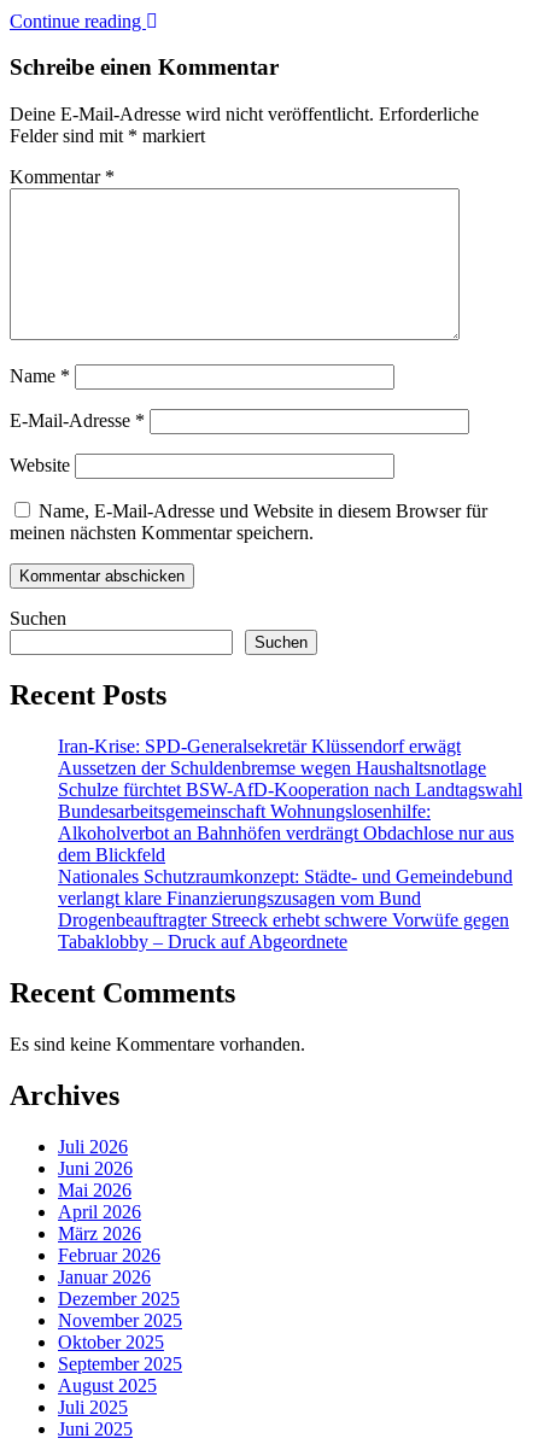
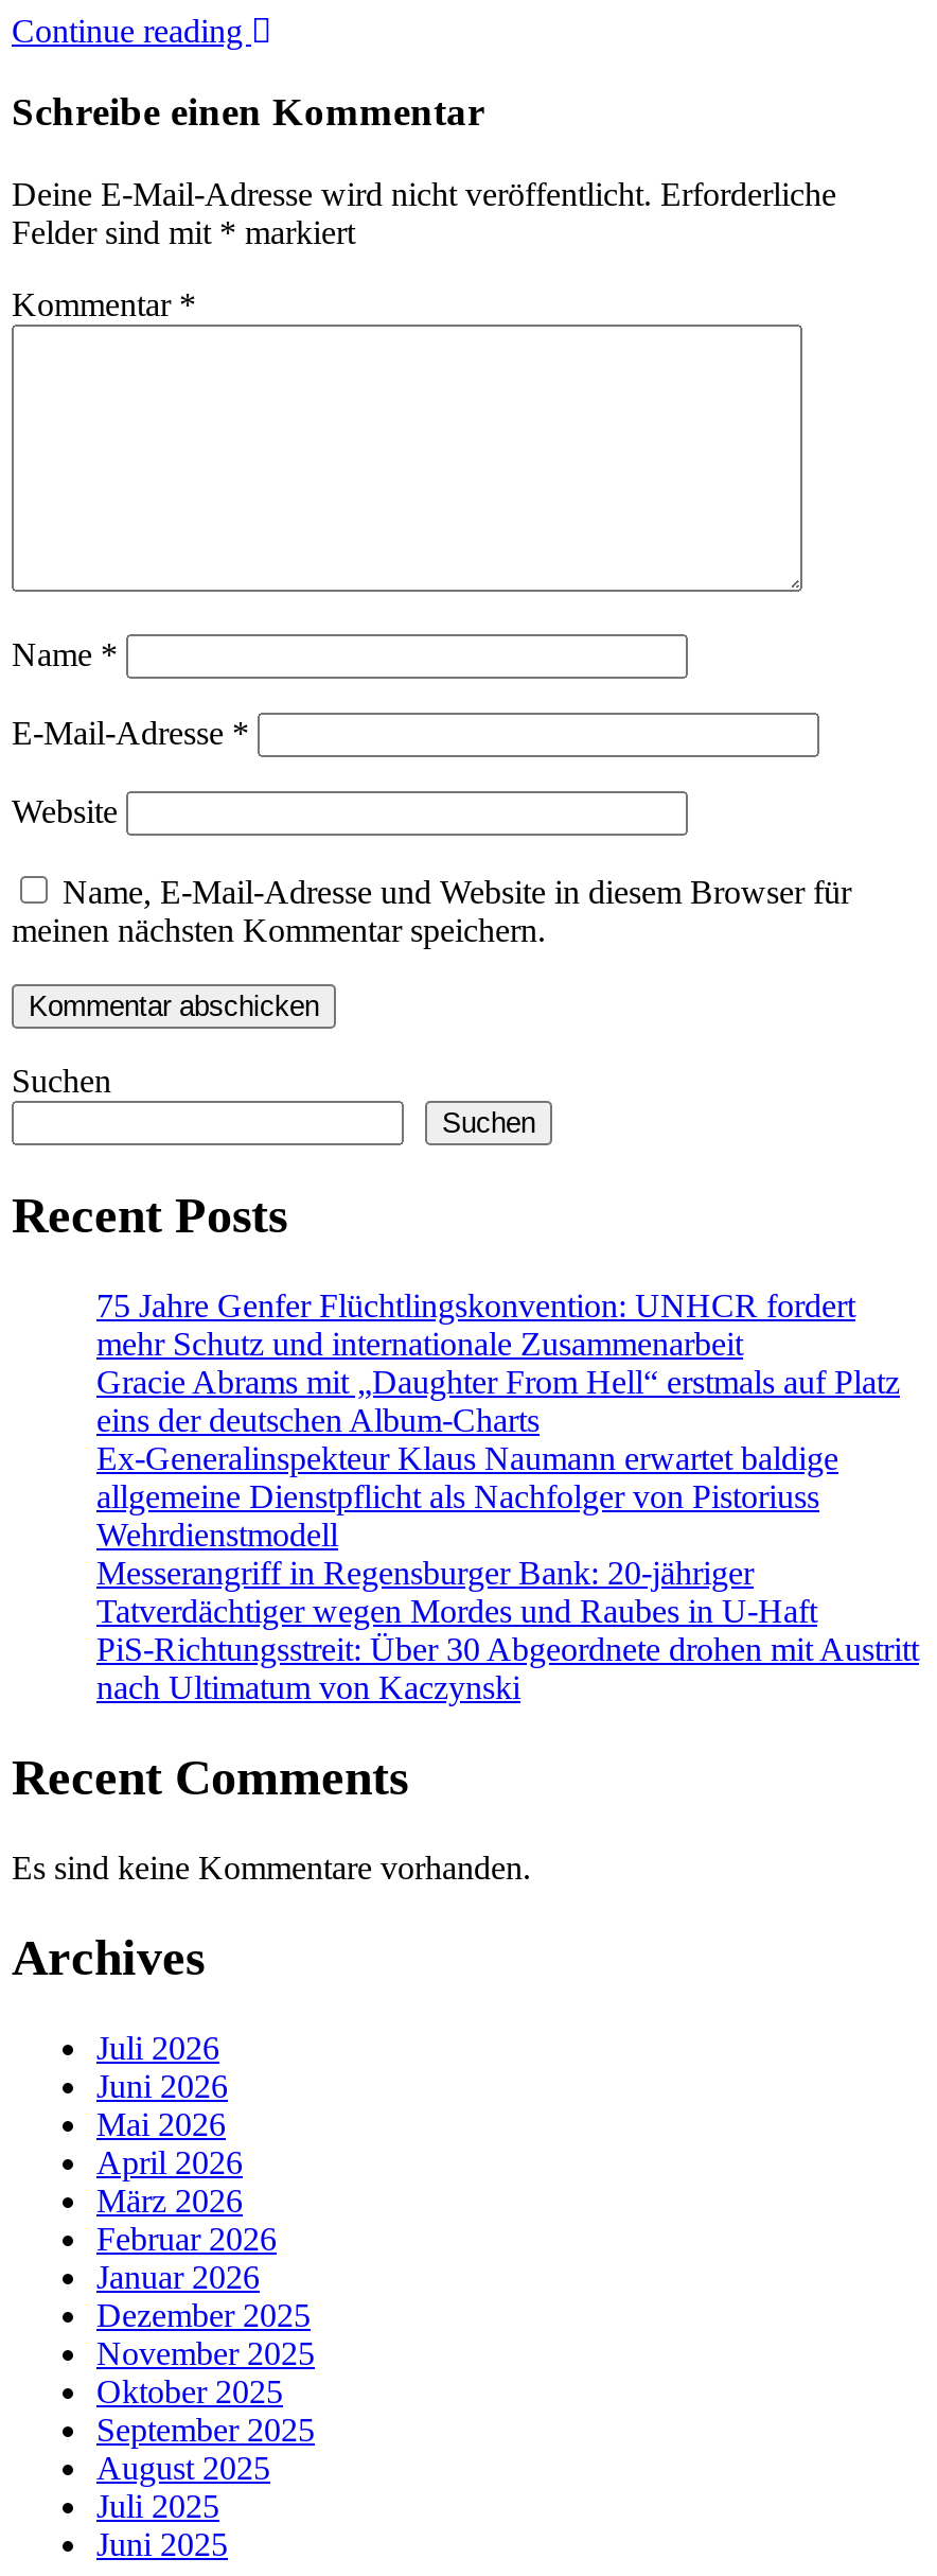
- Iran-Krise: SPD-Generalsekretär Klüssendorf erwägt
- Aussetzen der Schuldenbremse wegen Haushaltsnotlage
- Schulze fürchtet BSW-AfD-Kooperation nach Landtagswahl
- Bundesarbeitsgemeinschaft Wohnungslosenhilfe:
- Alkoholverbot an Bahnhöfen verdrängt Obdachlose nur aus
- dem Blickfeld
- Nationales Schutzraumkonzept: Städte- und Gemeindebund
- verlangt klare Finanzierungszusagen vom Bund
- Drogenbeauftragter Streeck erhebt schwere Vorwüfe gegen
- Tabaklobby – Druck auf Abgeordnete
+ 75 Jahre Genfer Flüchtlingskonvention: UNHCR fordert
+ mehr Schutz und internationale Zusammenarbeit
+ Gracie Abrams mit „Daughter From Hell“ erstmals auf Platz
+ eins der deutschen Album-Charts
+ Ex-Generalinspekteur Klaus Naumann erwartet baldige
+ allgemeine Dienstpflicht als Nachfolger von Pistoriuss
+ Wehrdienstmodell
+ Messerangriff in Regensburger Bank: 20-jähriger
+ Tatverdächtiger wegen Mordes und Raubes in U-Haft
+ PiS-Richtungsstreit: Über 30 Abgeordnete drohen mit Austritt
+ nach Ultimatum von Kaczynski
